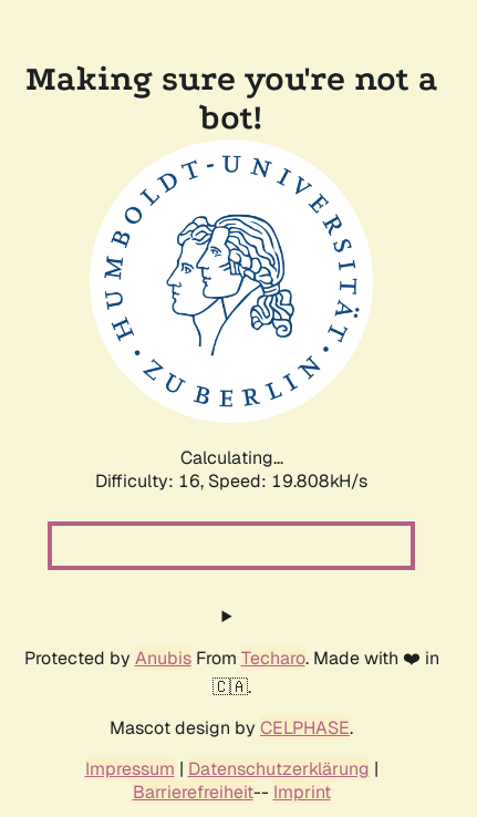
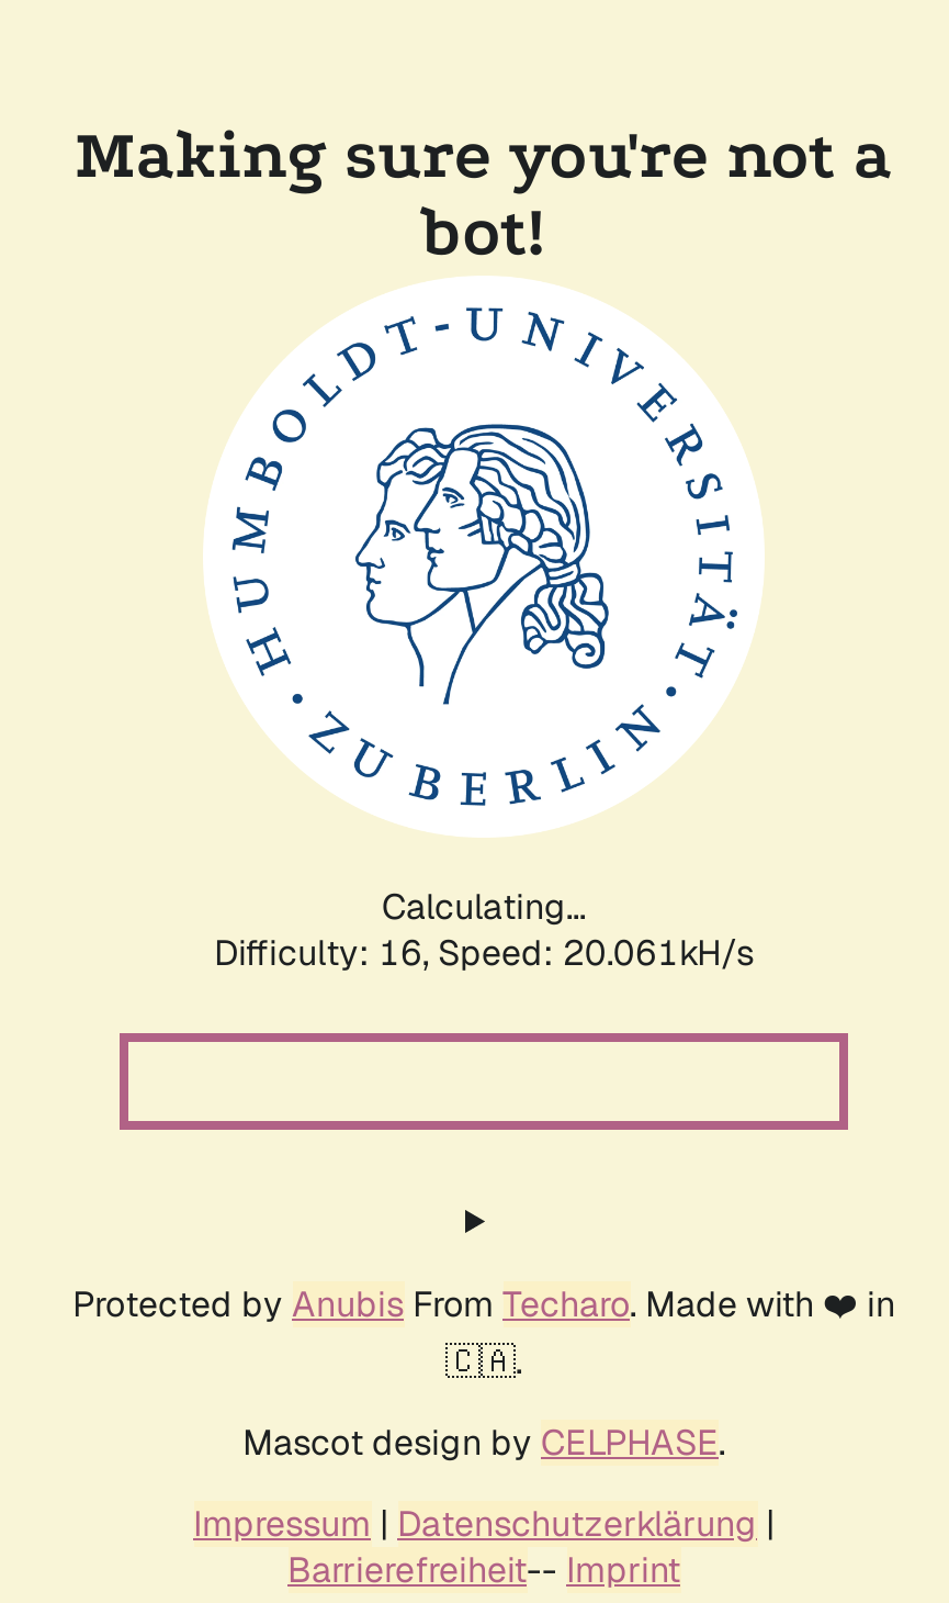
- Difficulty: 16, Speed: 19.808kH/s
+ Difficulty: 16, Speed: 20.061kH/s
